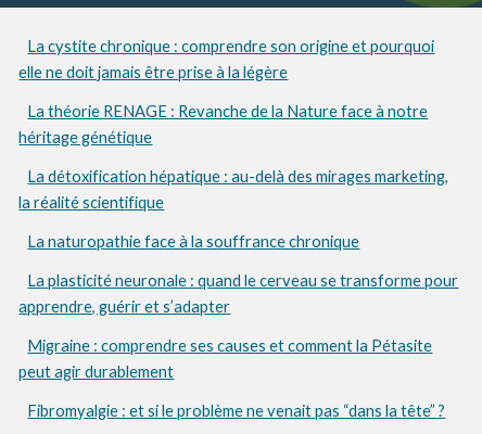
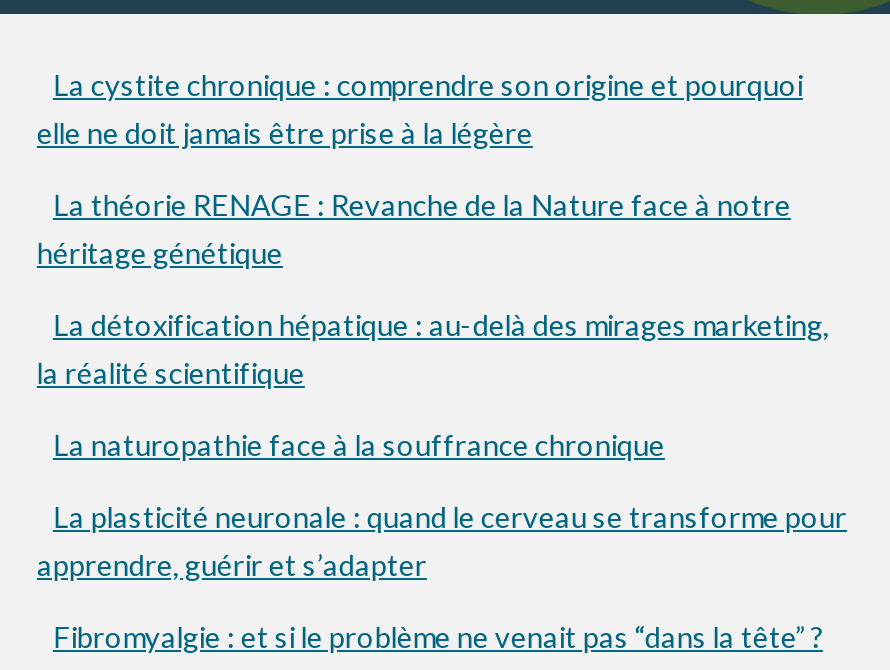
- Migraine : comprendre ses causes et comment la Pétasite
- peut agir durablement
